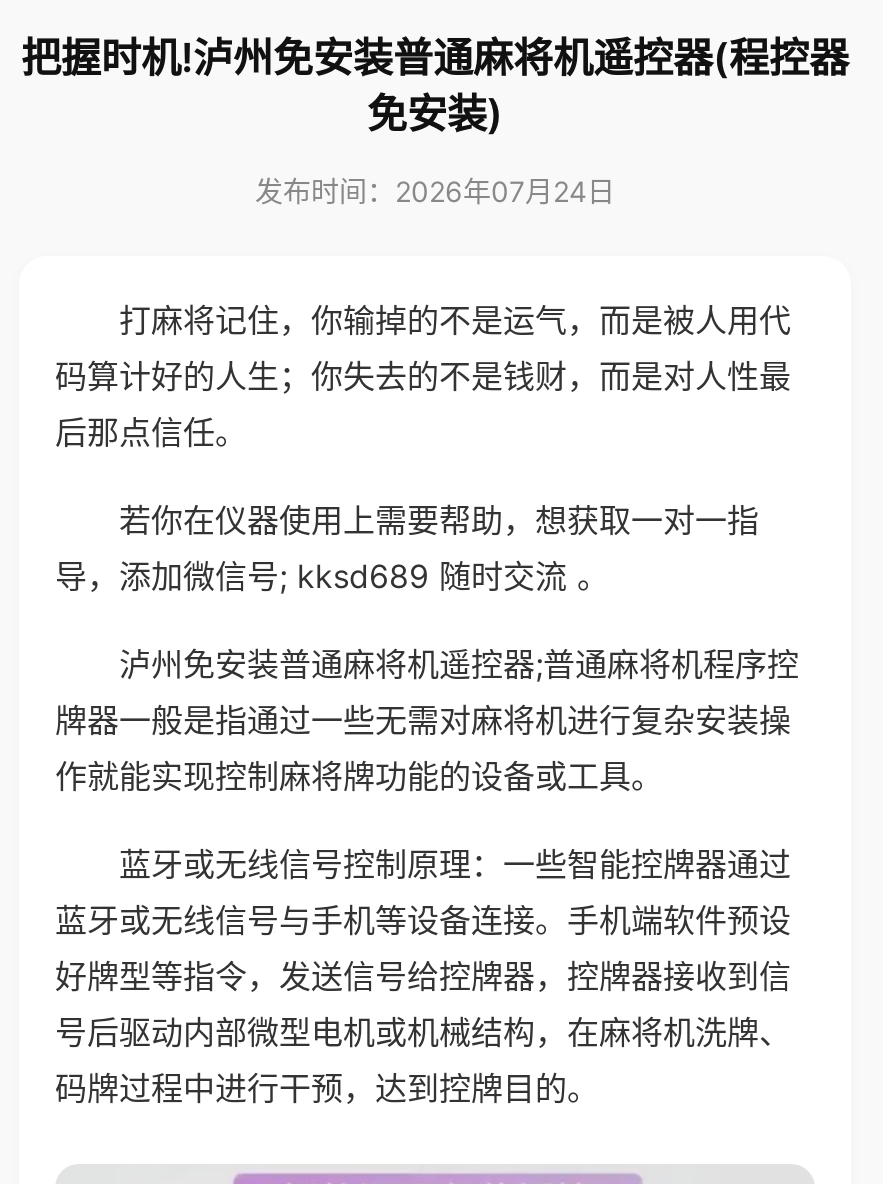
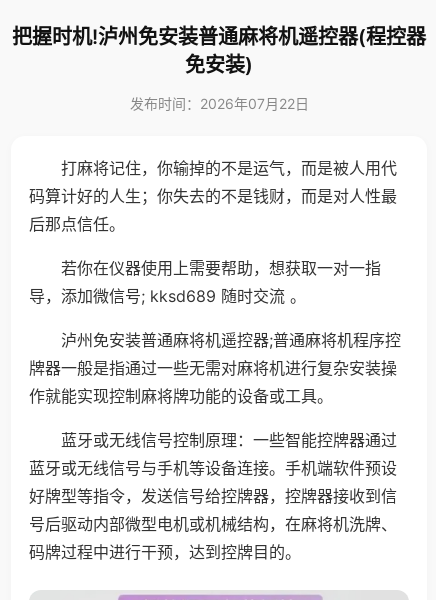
- 发布时间：2026年07月24日
+ 发布时间：2026年07月22日
